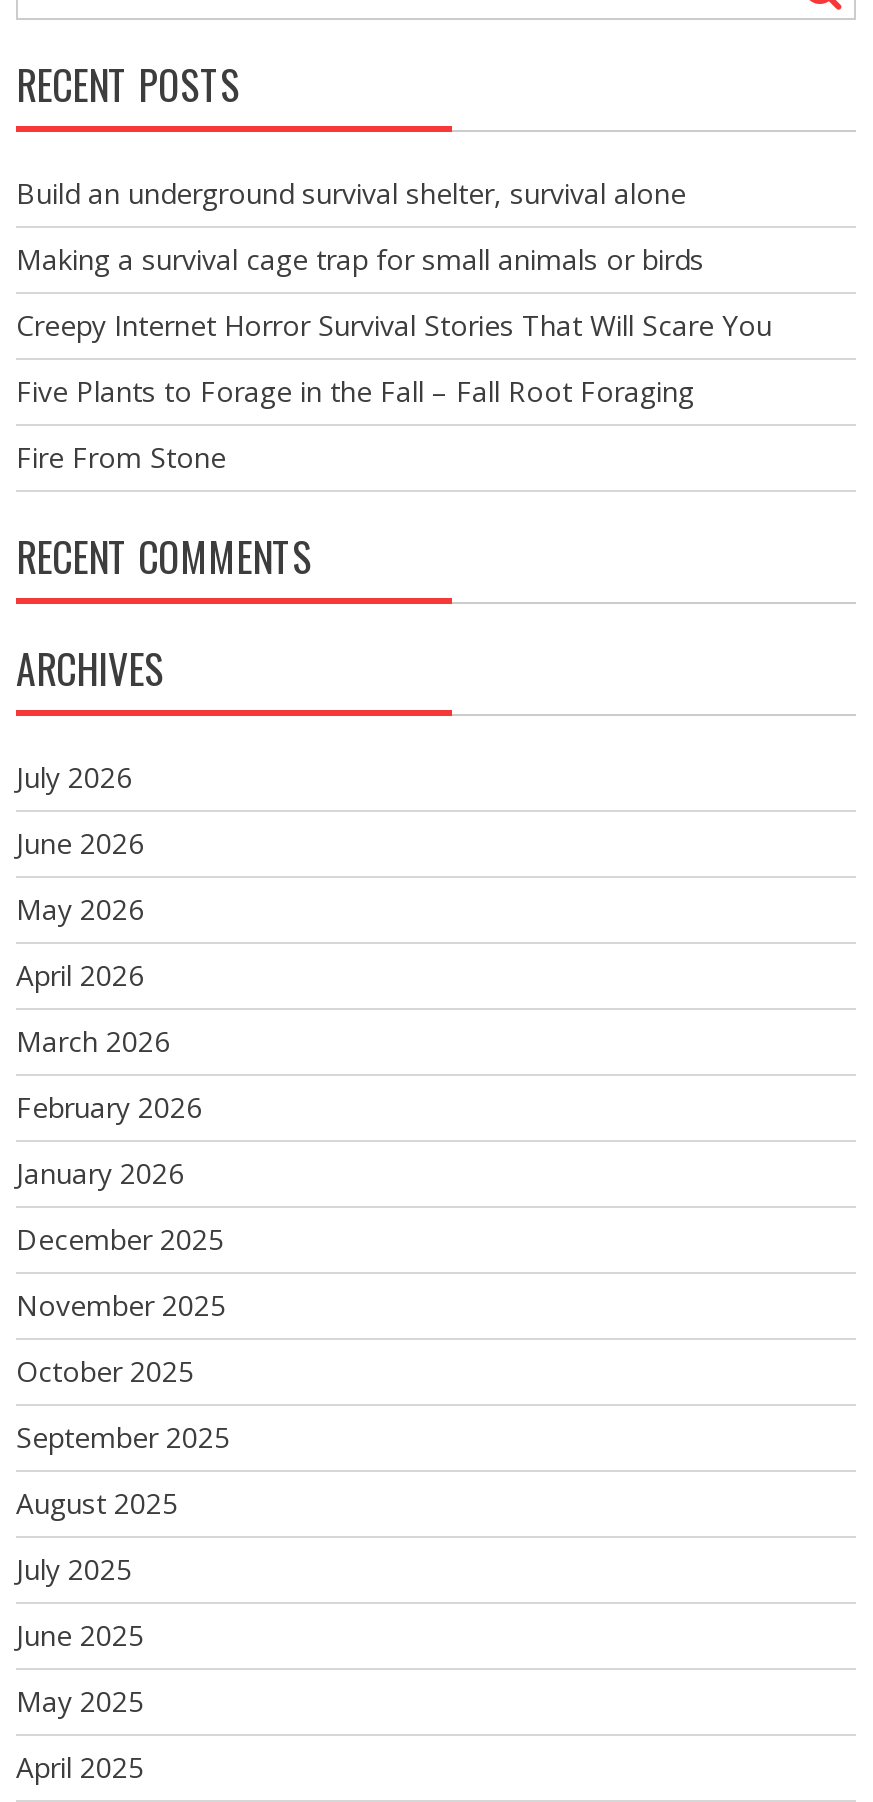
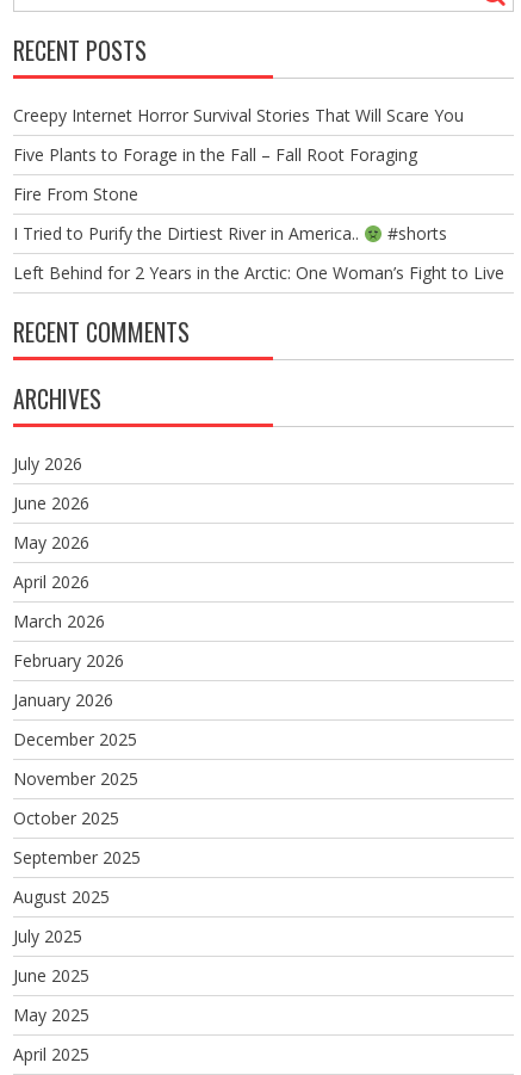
- Build an underground survival shelter, survival alone
- Making a survival cage trap for small animals or birds

moved up: Creepy Internet Horror Survival Stories That Will Scare You | Five Plants to Forage in the Fall – Fall Root Foraging | Fire From Stone

+ I Tried to Purify the Dirtiest River in America..
+ #shorts
+ Left Behind for 2 Years in the Arctic: One Woman’s Fight to Live
